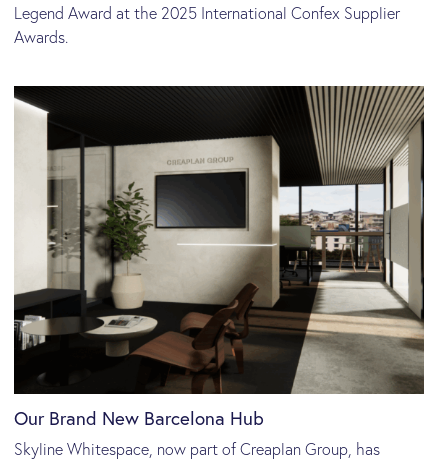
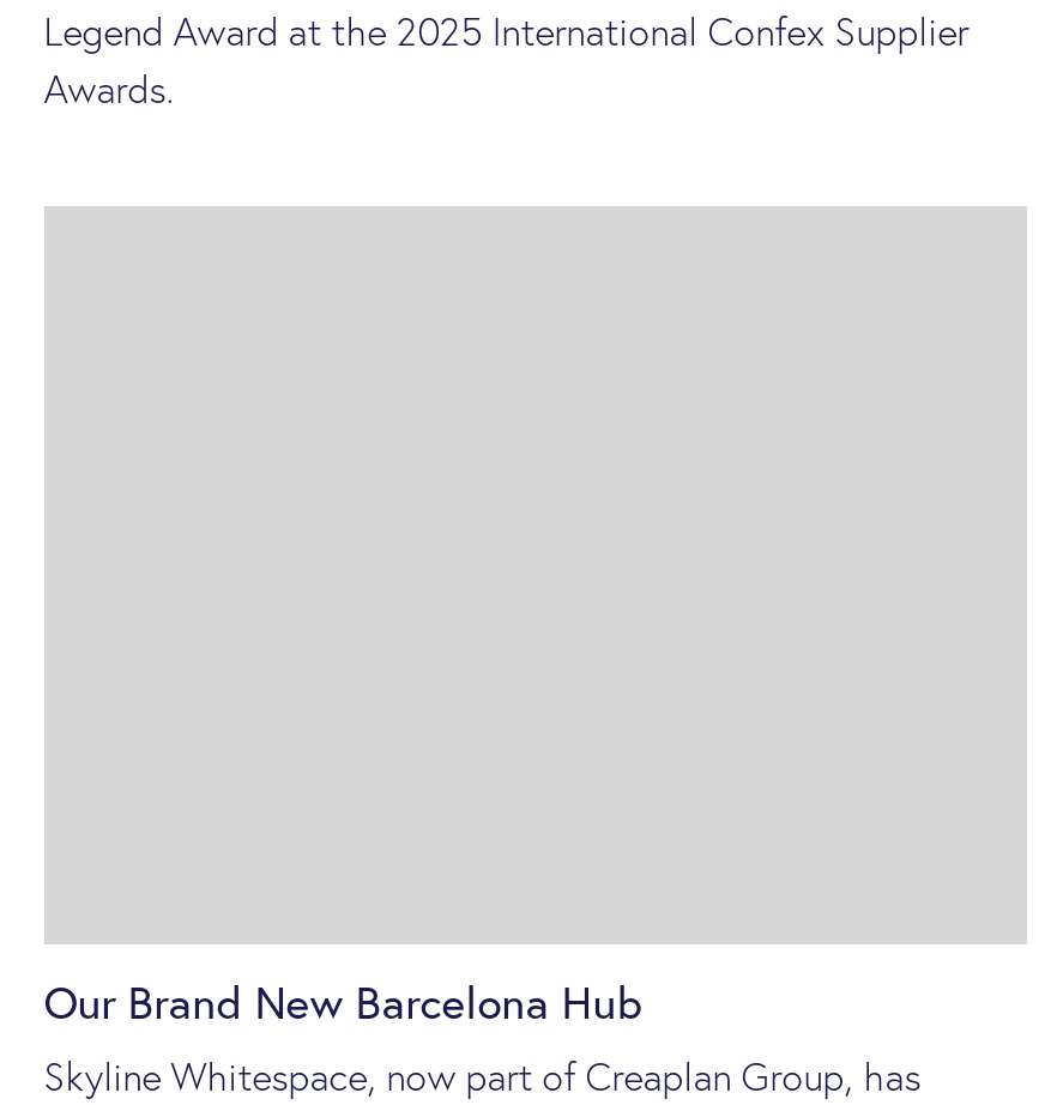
- [image]
